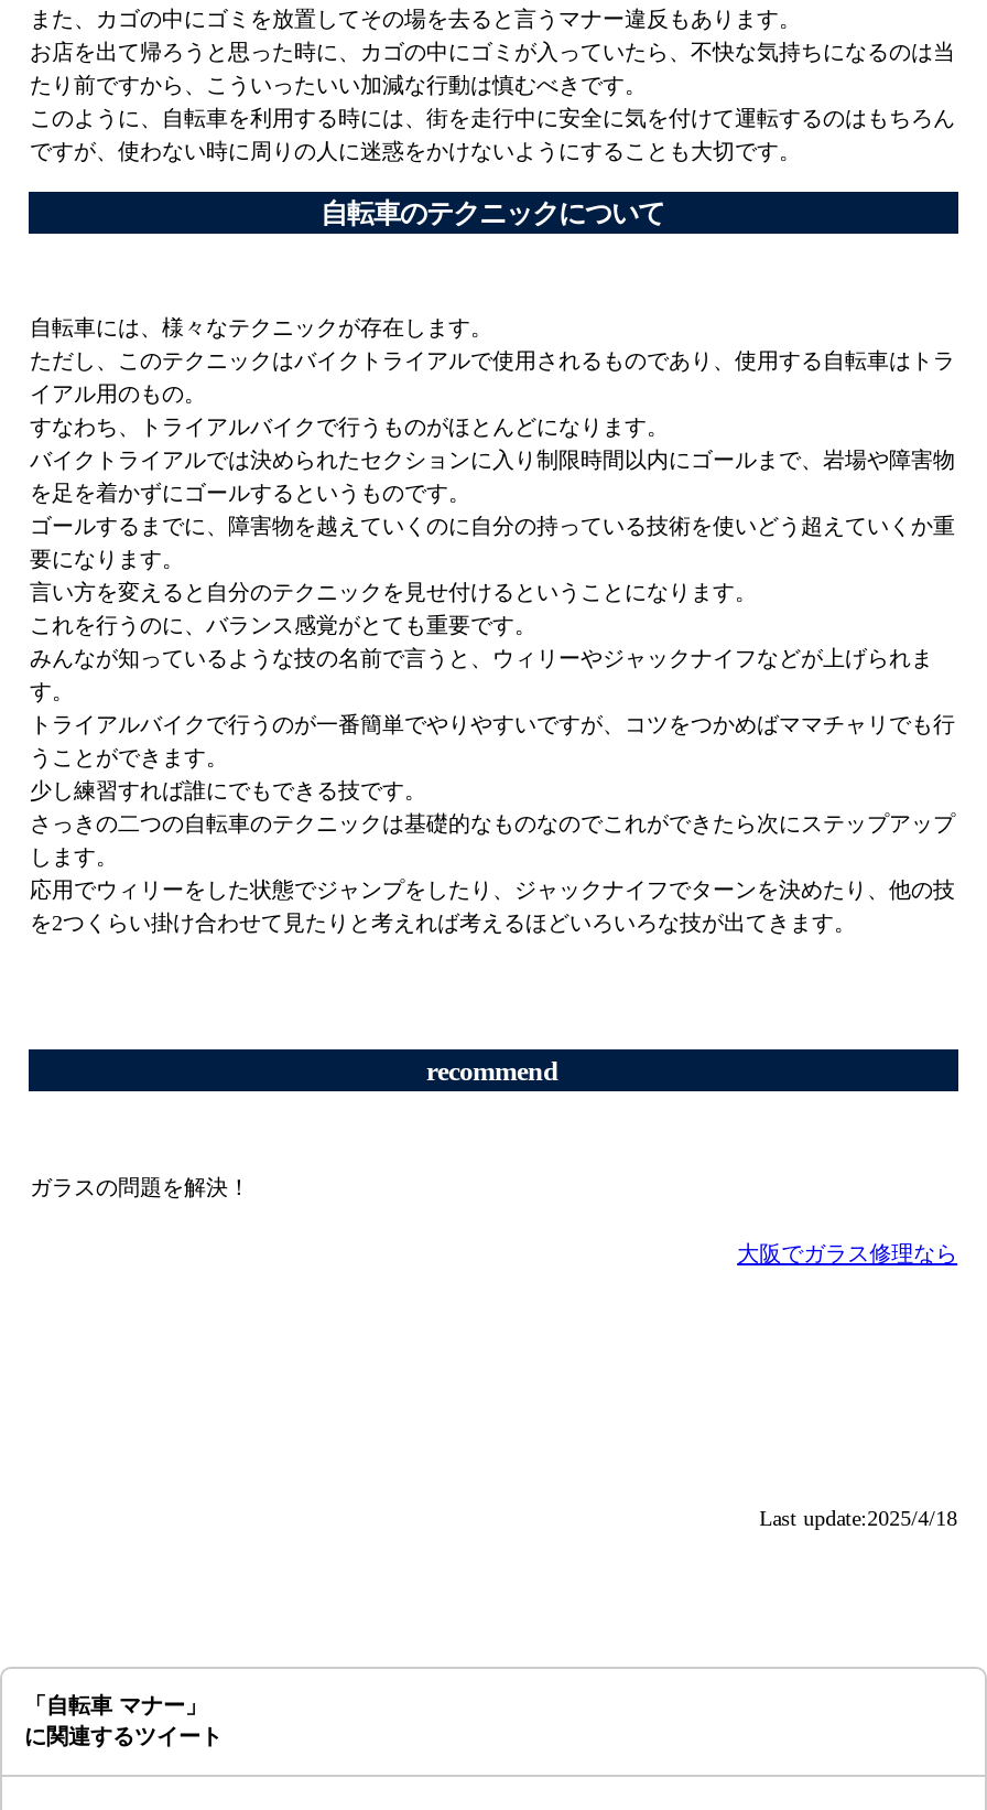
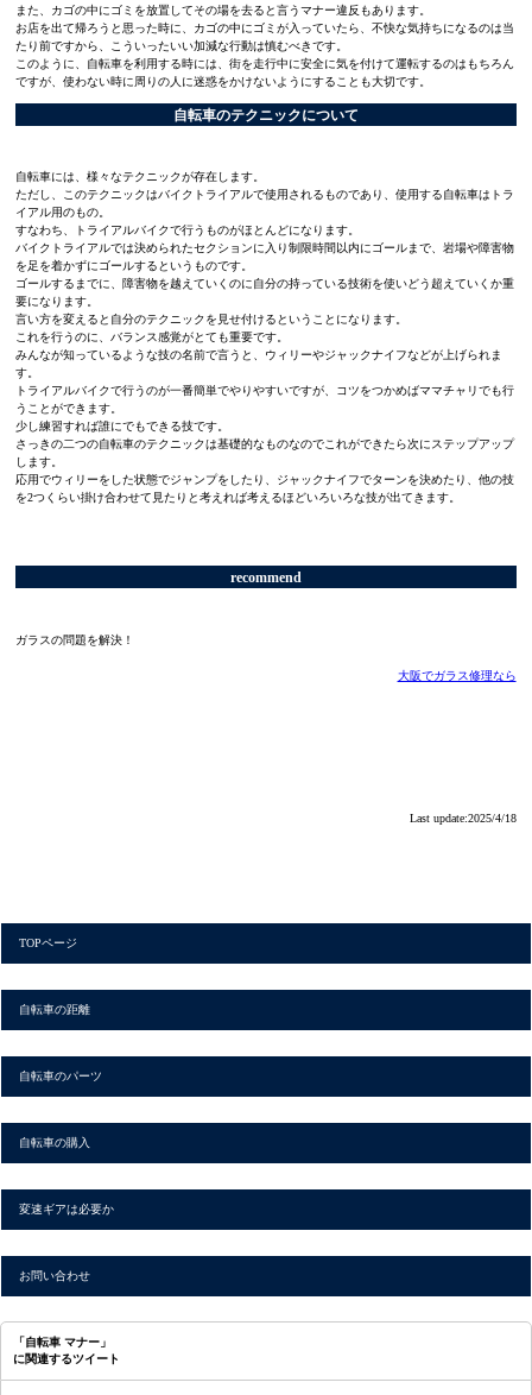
+ TOPページ

+ 自転車の距離

+ 自転車のパーツ

+ 自転車の購入

+ 変速ギアは必要か

+ お問い合わせ
